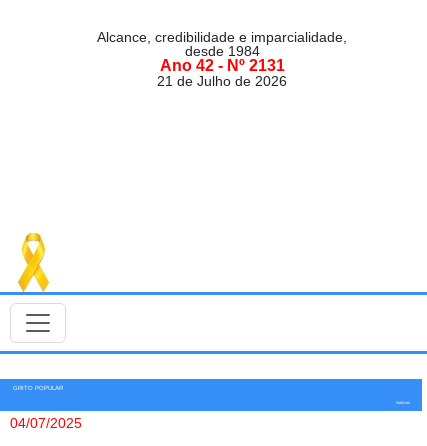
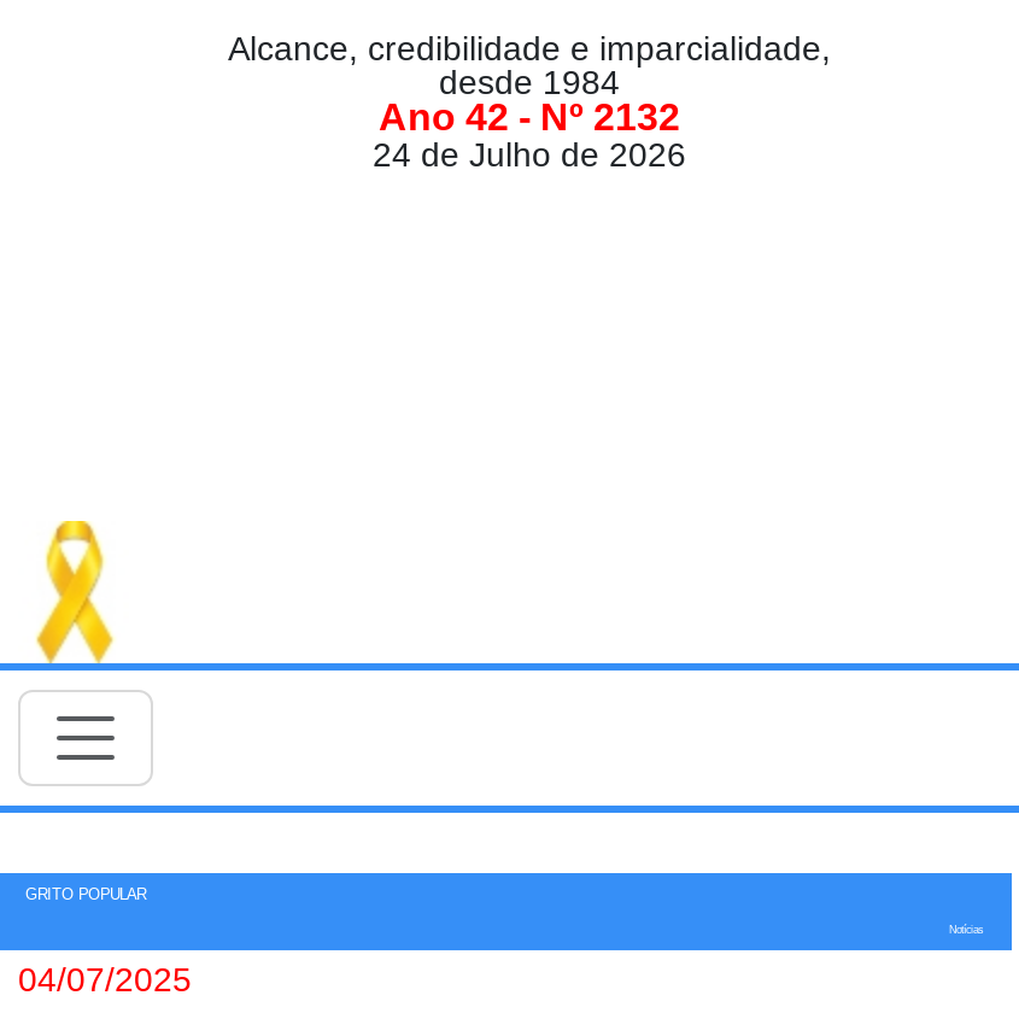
- Ano 42 - Nº 2131
+ Ano 42 - Nº 2132

- 21 de Julho de 2026
+ 24 de Julho de 2026
